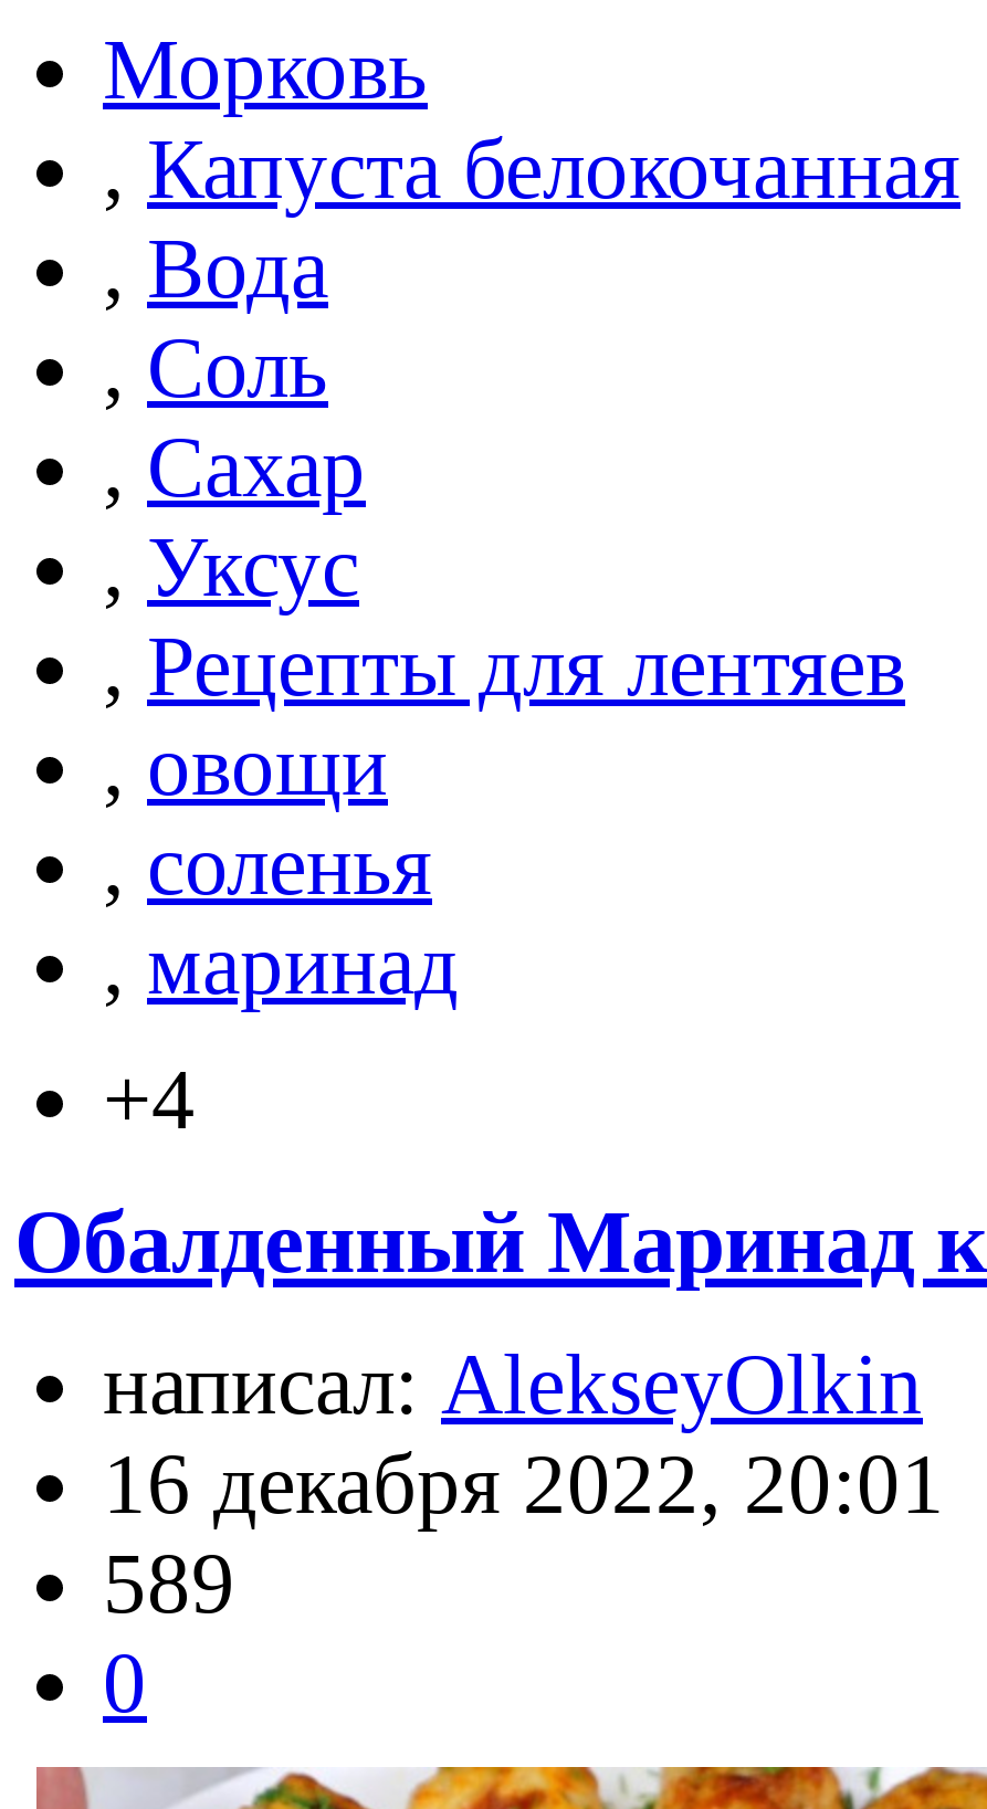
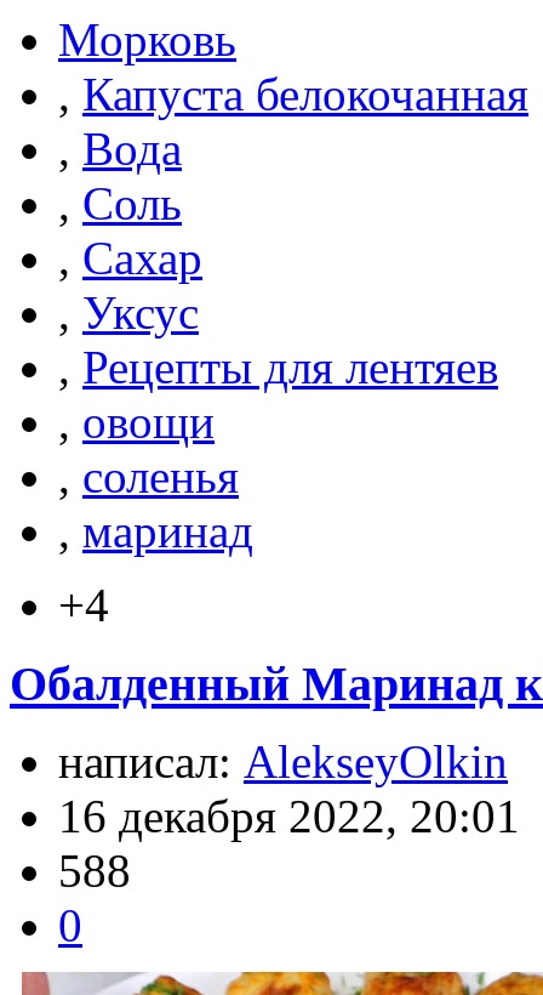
- 589
+ 588
